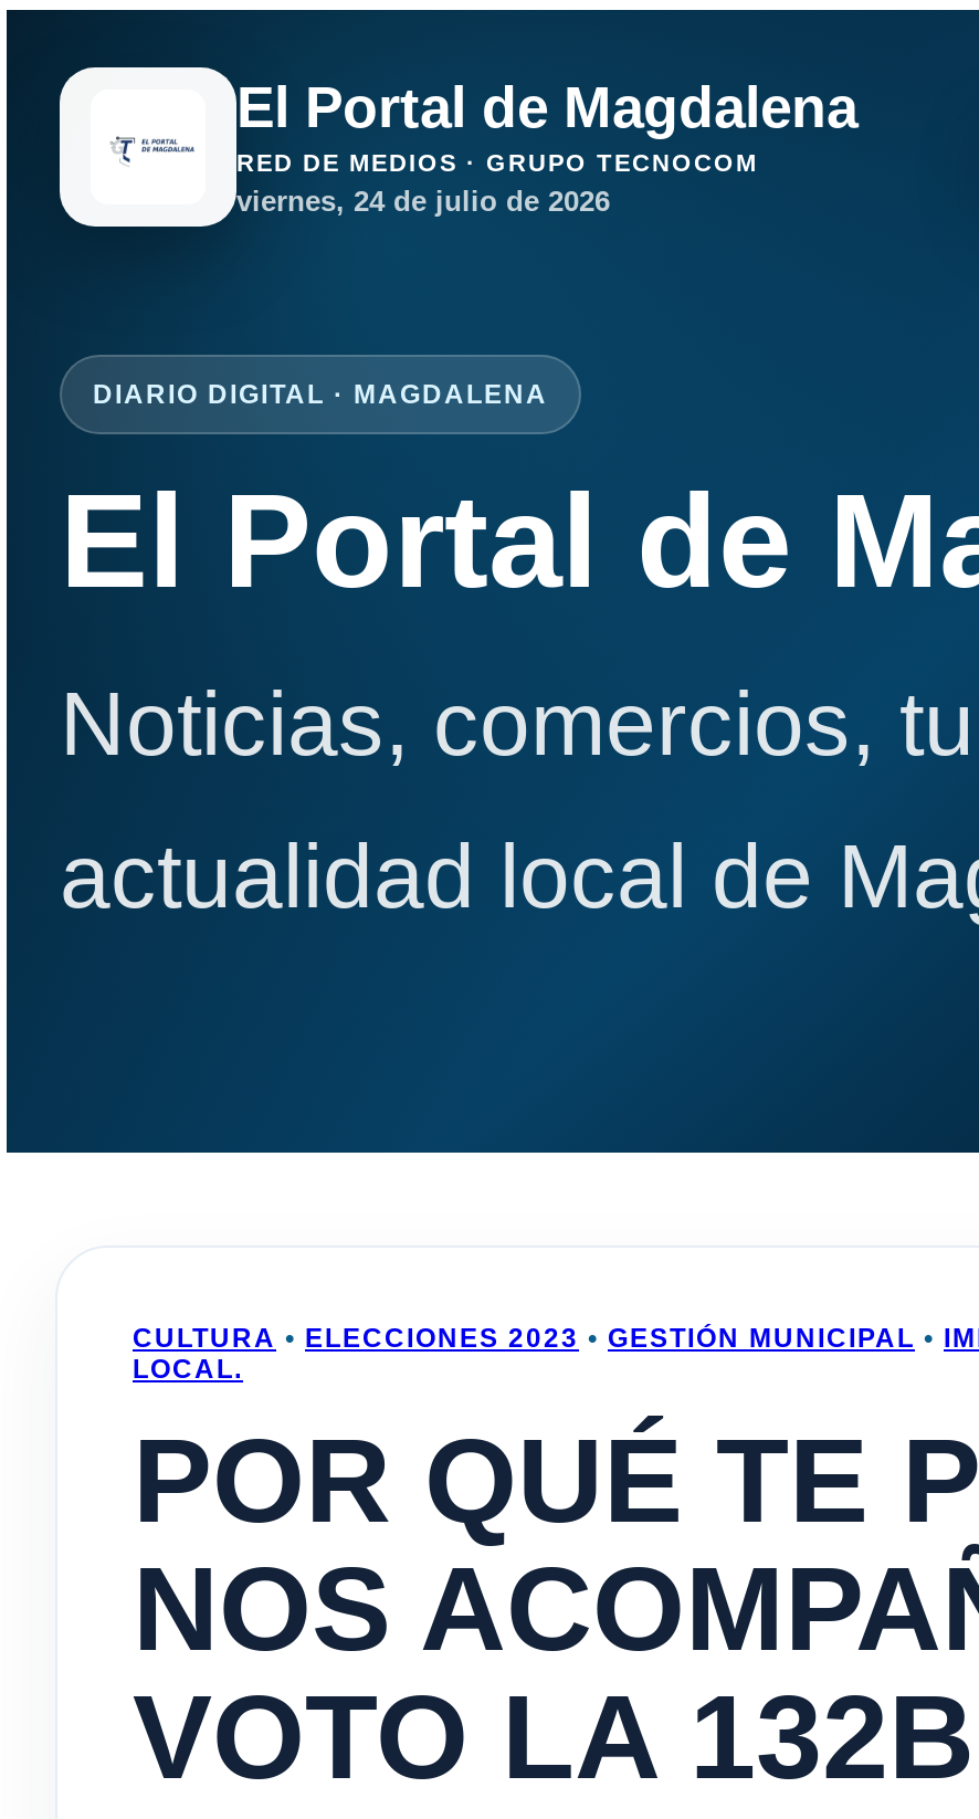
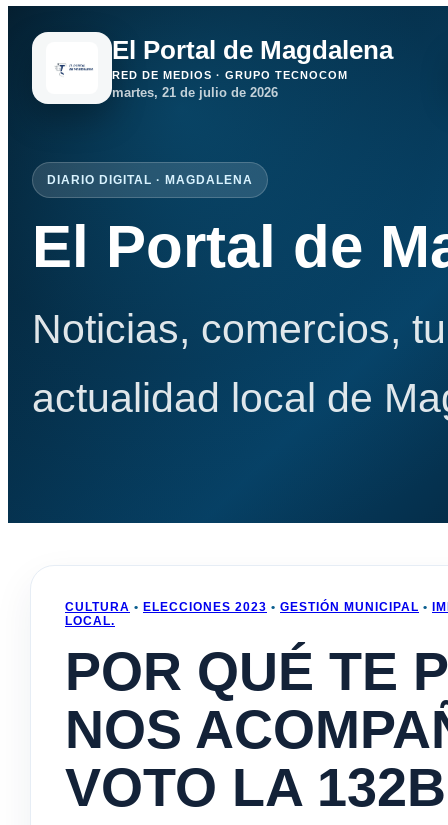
- viernes, 24 de julio de 2026
+ martes, 21 de julio de 2026
